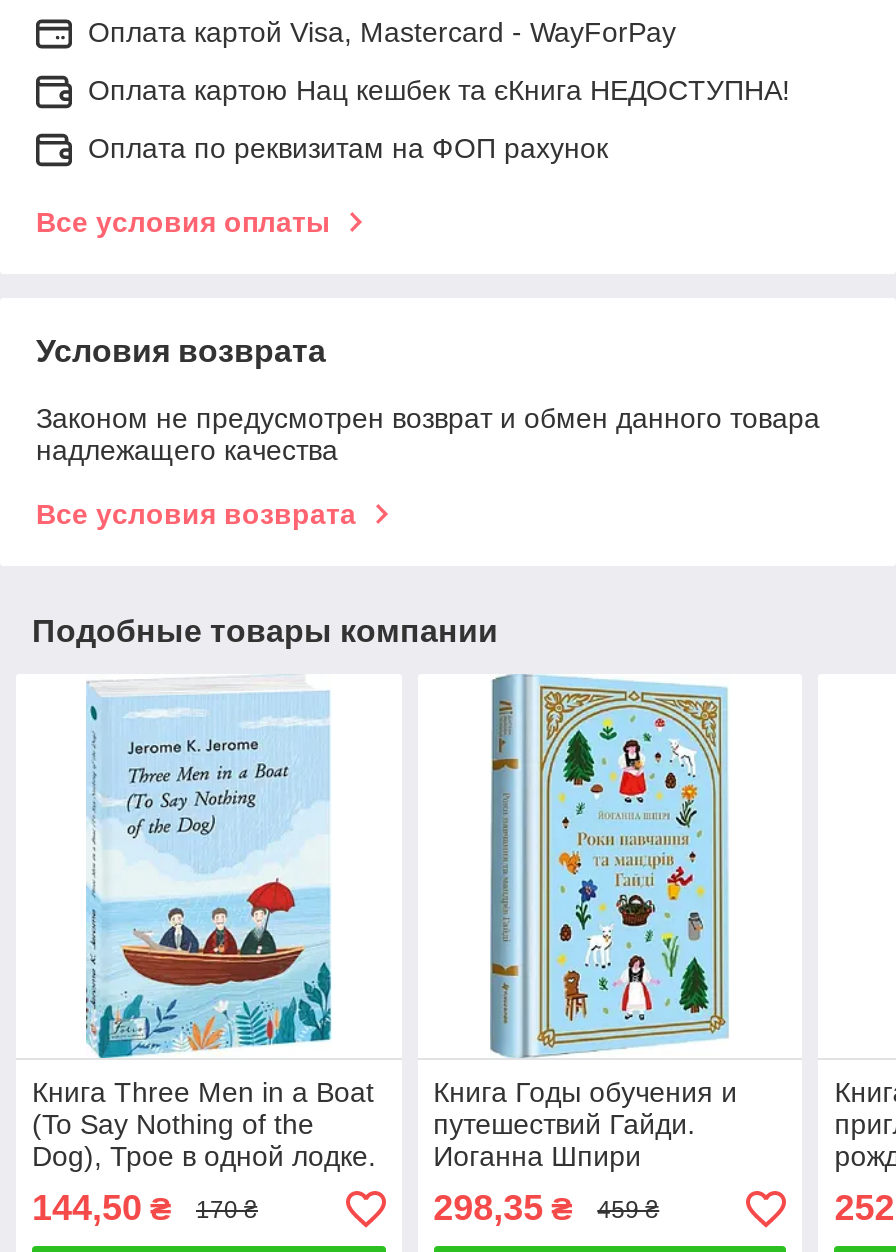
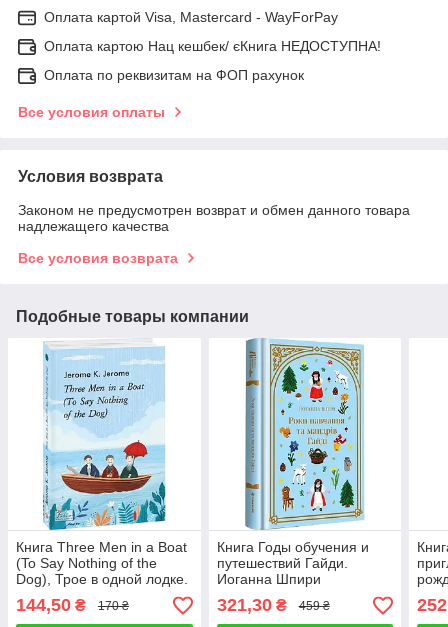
- Оплата картою Нац кешбек та єКнига НЕДОСТУПНА!
+ Оплата картою Нац кешбек/ єКнига НЕДОСТУПНА!

- 298,35 ₴ 459 ₴
+ 321,30 ₴ 459 ₴
